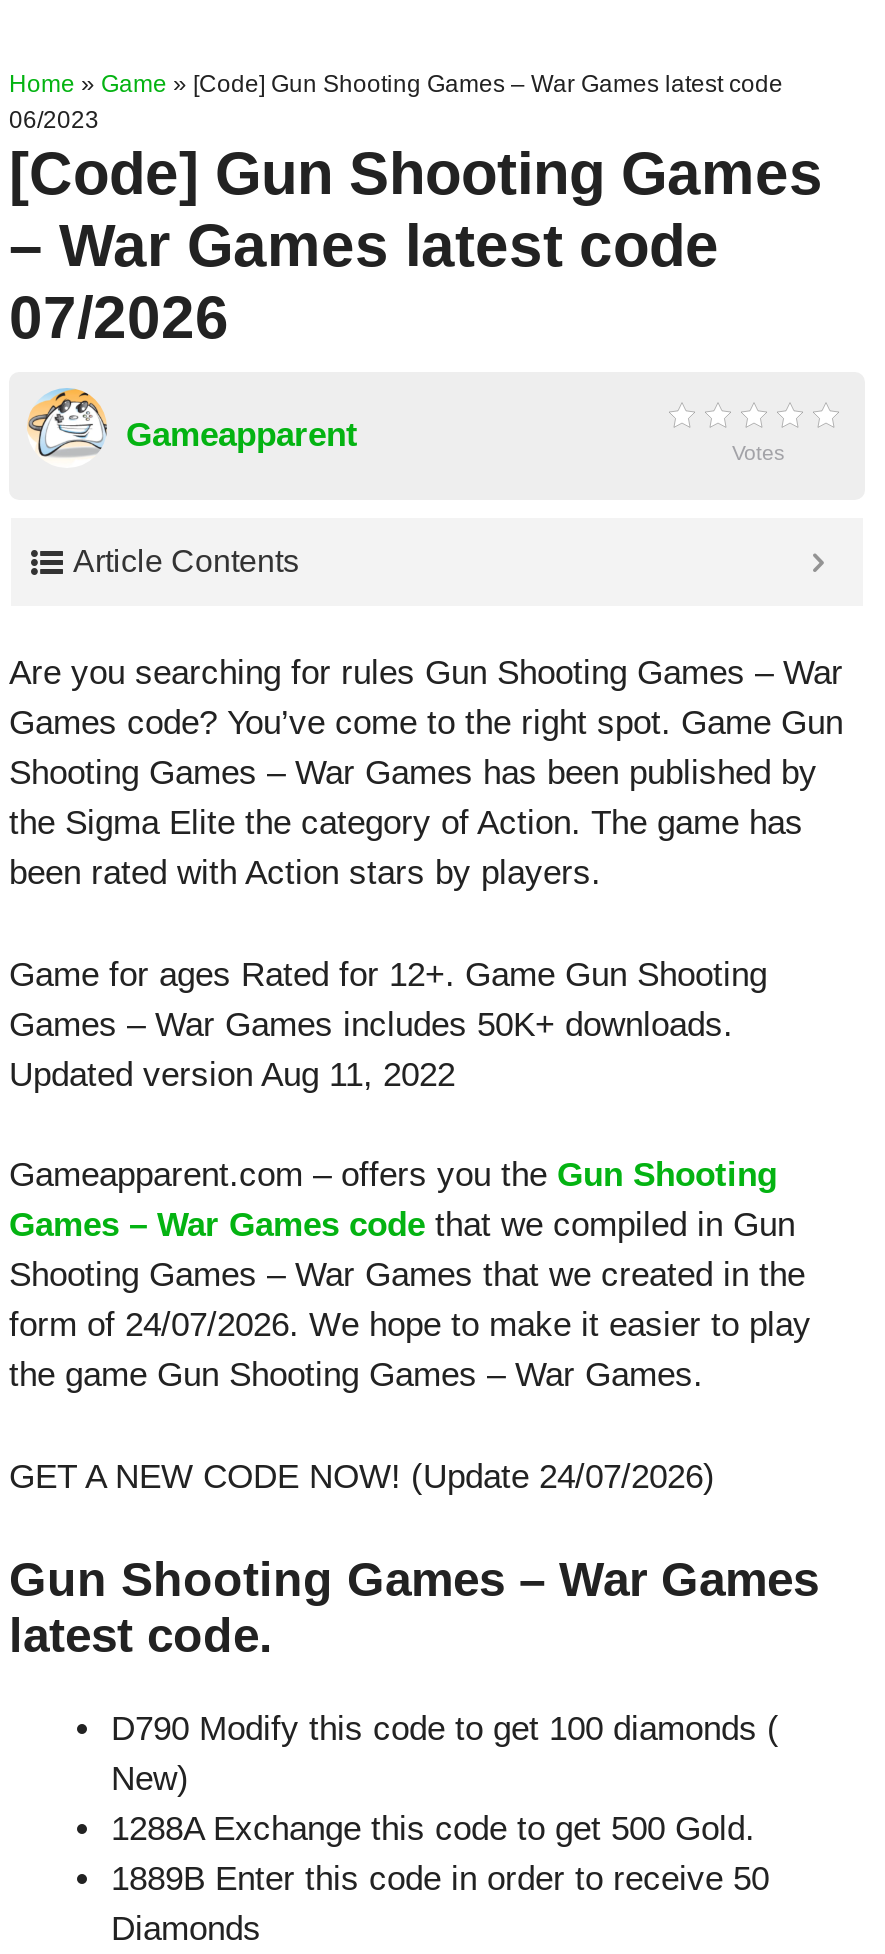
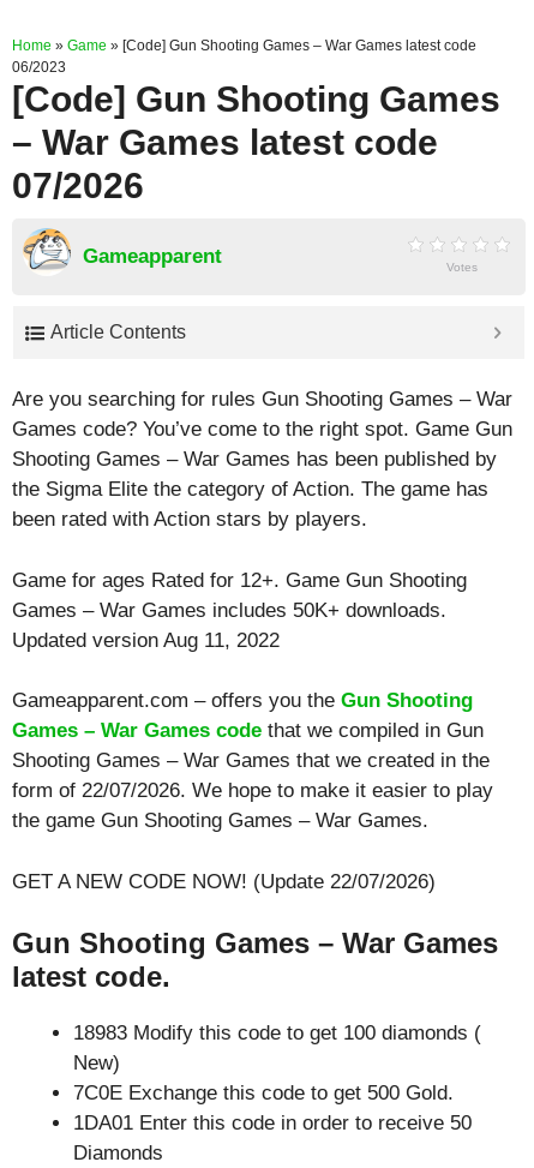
- form of 24/07/2026. We hope to make it easier to play
+ form of 22/07/2026. We hope to make it easier to play

- GET A NEW CODE NOW! (Update 24/07/2026)
+ GET A NEW CODE NOW! (Update 22/07/2026)

- D790 Modify this code to get 100 diamonds (
+ 18983 Modify this code to get 100 diamonds (

- 1288A Exchange this code to get 500 Gold.
+ 7C0E Exchange this code to get 500 Gold.

- 1889B Enter this code in order to receive 50
+ 1DA01 Enter this code in order to receive 50
